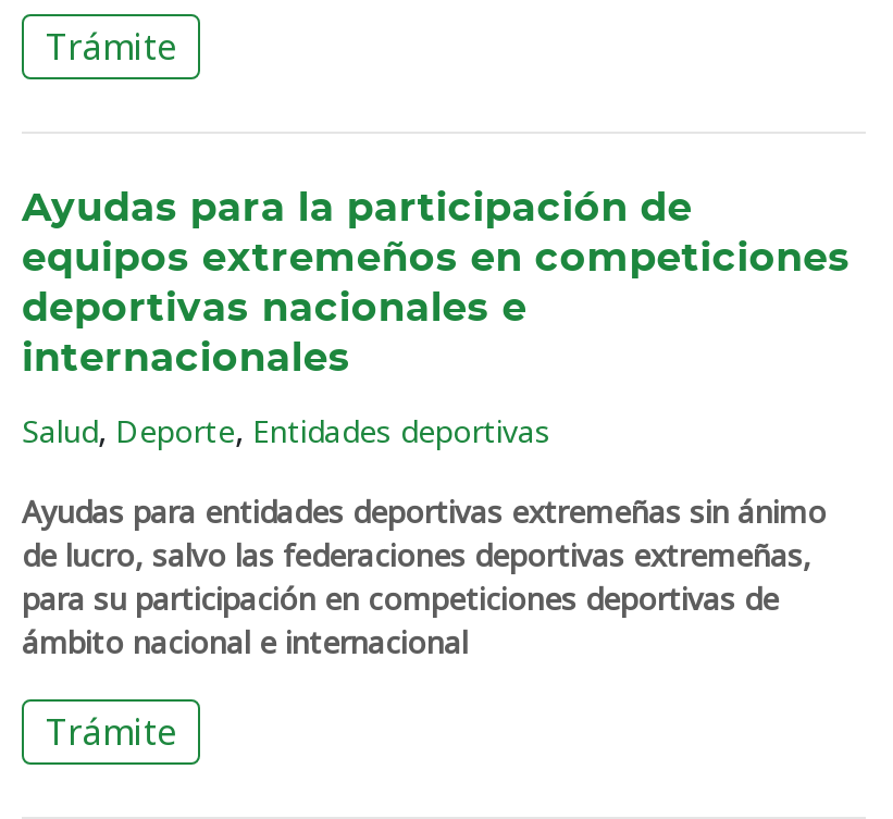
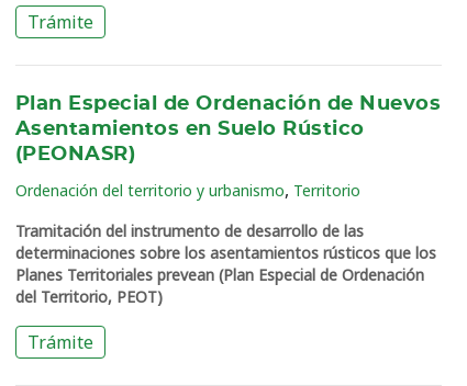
- Ayudas para la participación de
- equipos extremeños en competiciones
- deportivas nacionales e
- internacionales
+ Plan Especial de Ordenación de Nuevos
+ Asentamientos en Suelo Rústico
+ (PEONASR)

- Salud, Deporte, Entidades deportivas
+ Ordenación del territorio y urbanismo, Territorio

- Ayudas para entidades deportivas extremeñas sin ánimo
- de lucro, salvo las federaciones deportivas extremeñas,
- para su participación en competiciones deportivas de
- ámbito nacional e internacional
+ Tramitación del instrumento de desarrollo de las
+ determinaciones sobre los asentamientos rústicos que los
+ Planes Territoriales prevean (Plan Especial de Ordenación
+ del Territorio, PEOT)
